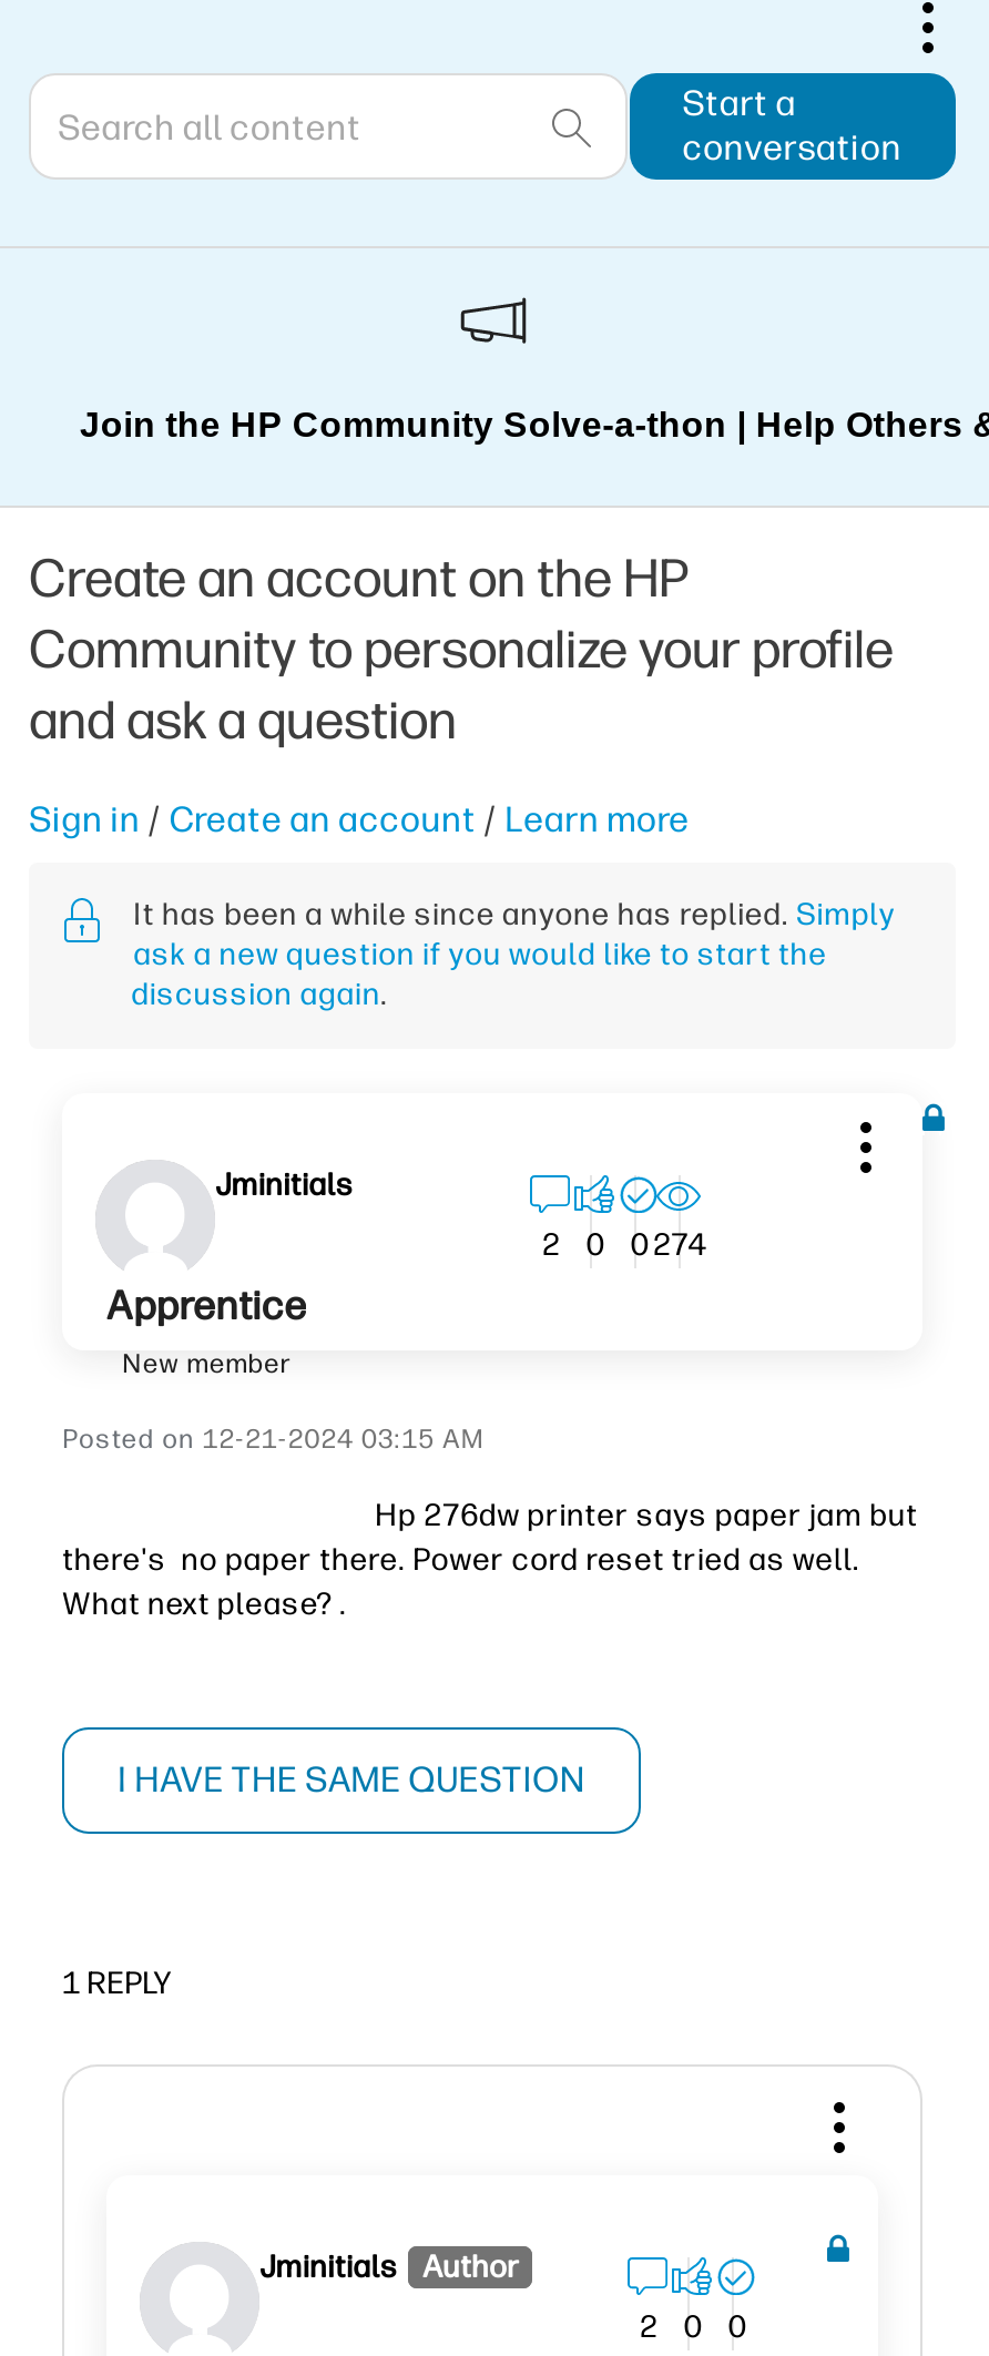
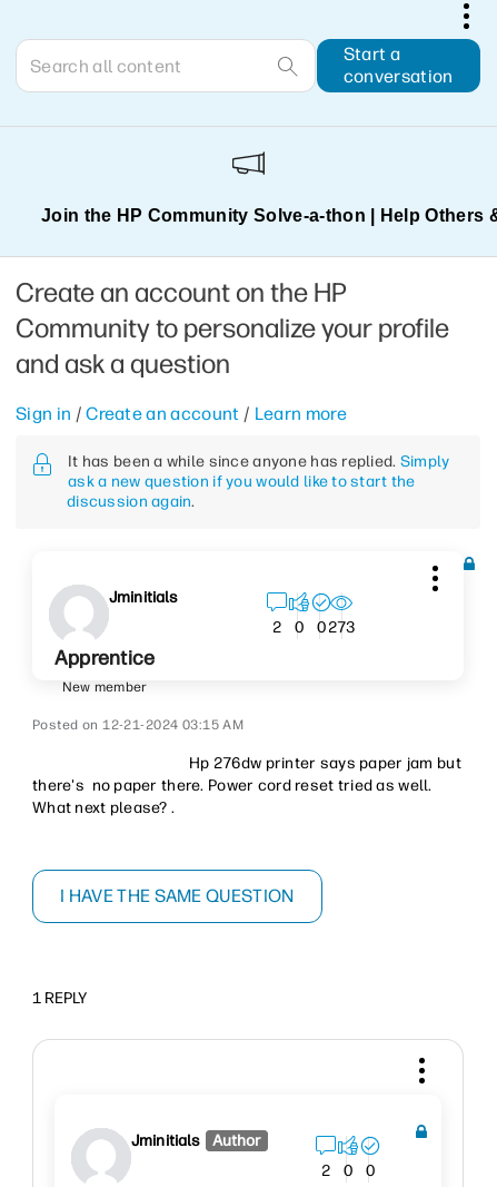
- 2 0 0 274
+ 2 0 0 273
